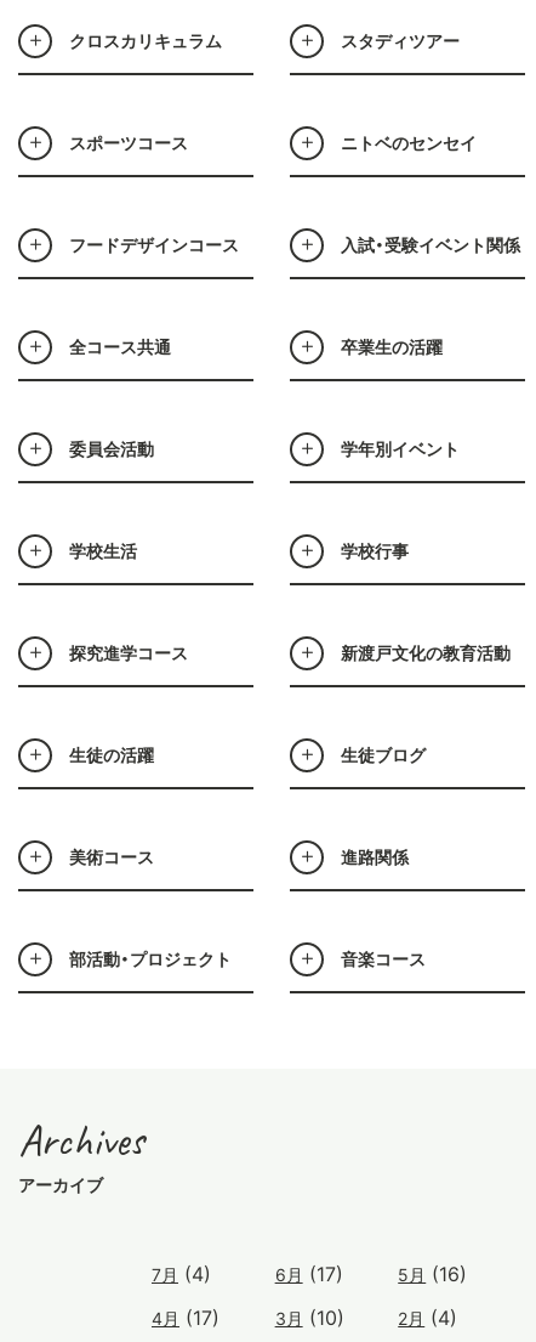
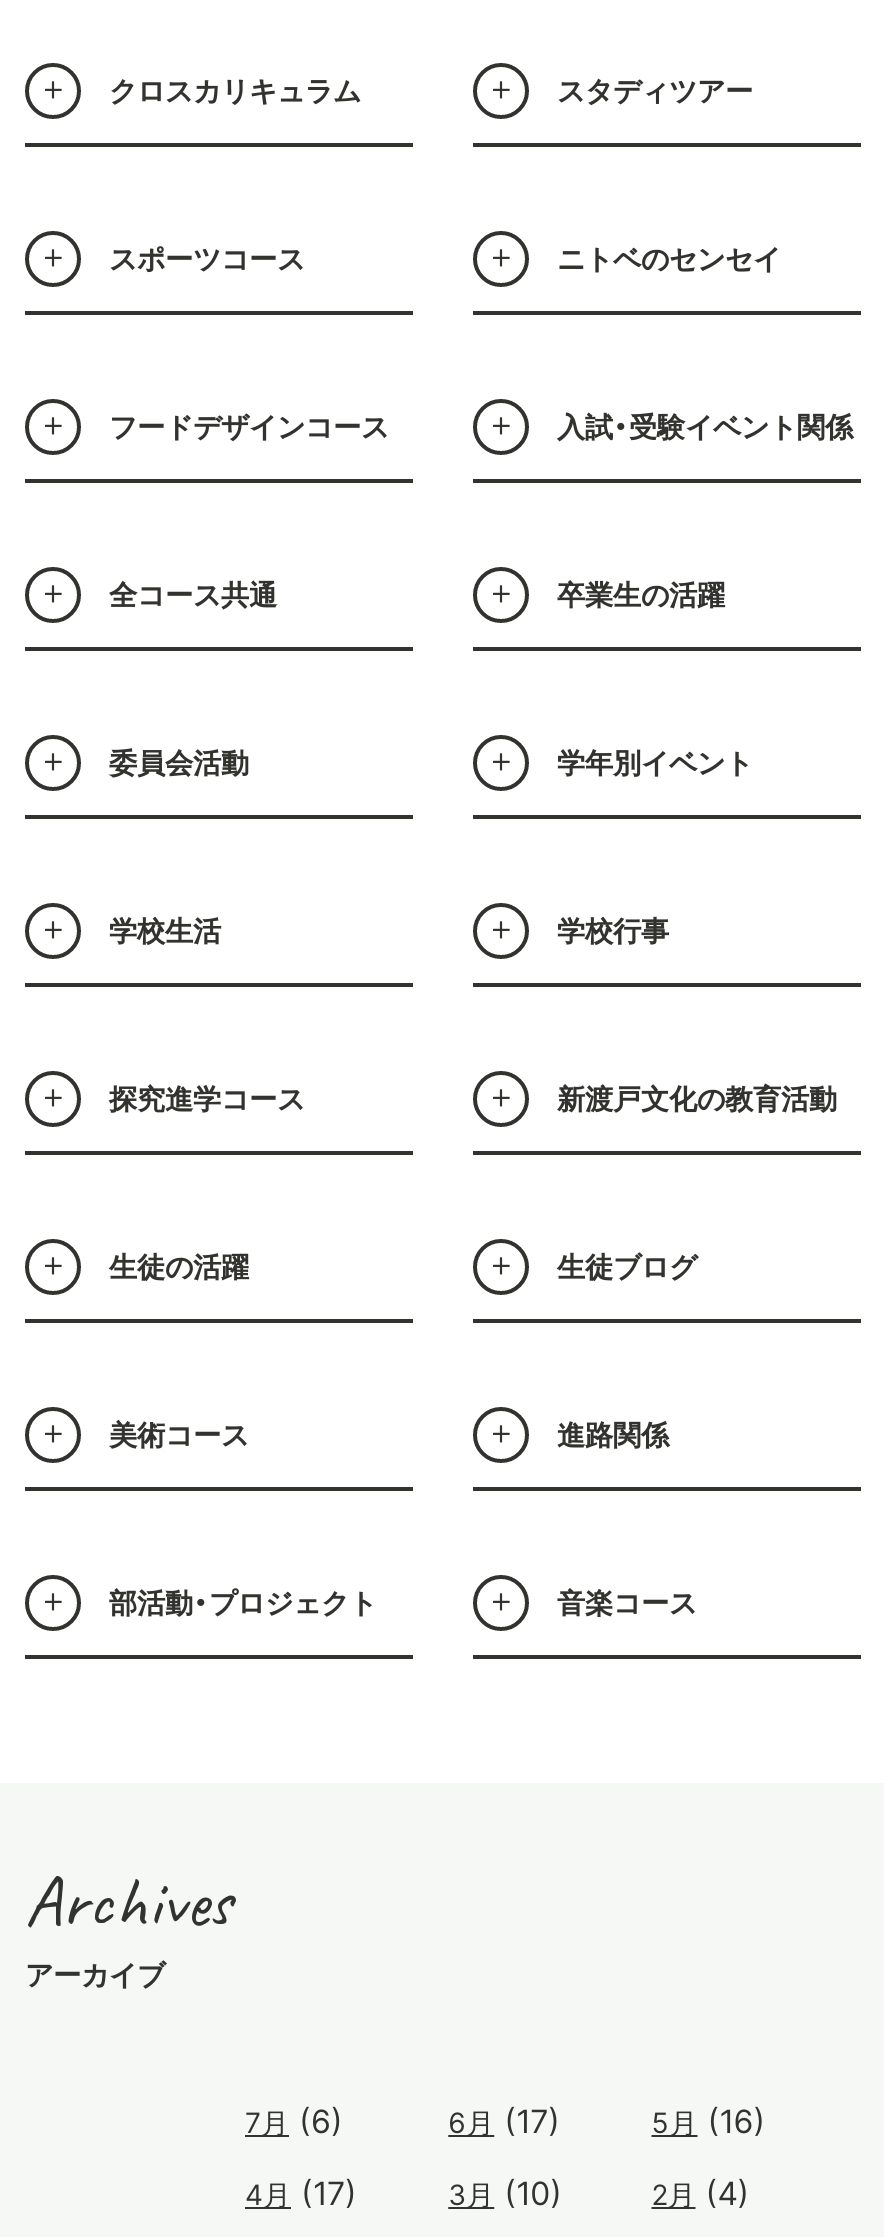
- 7月(4)
+ 7月(6)
